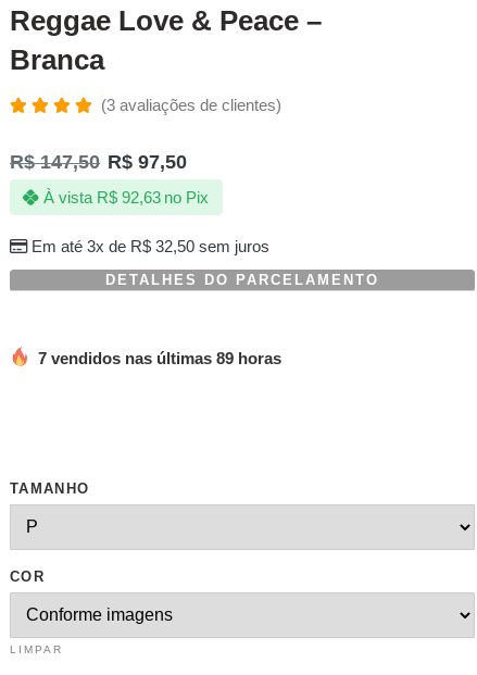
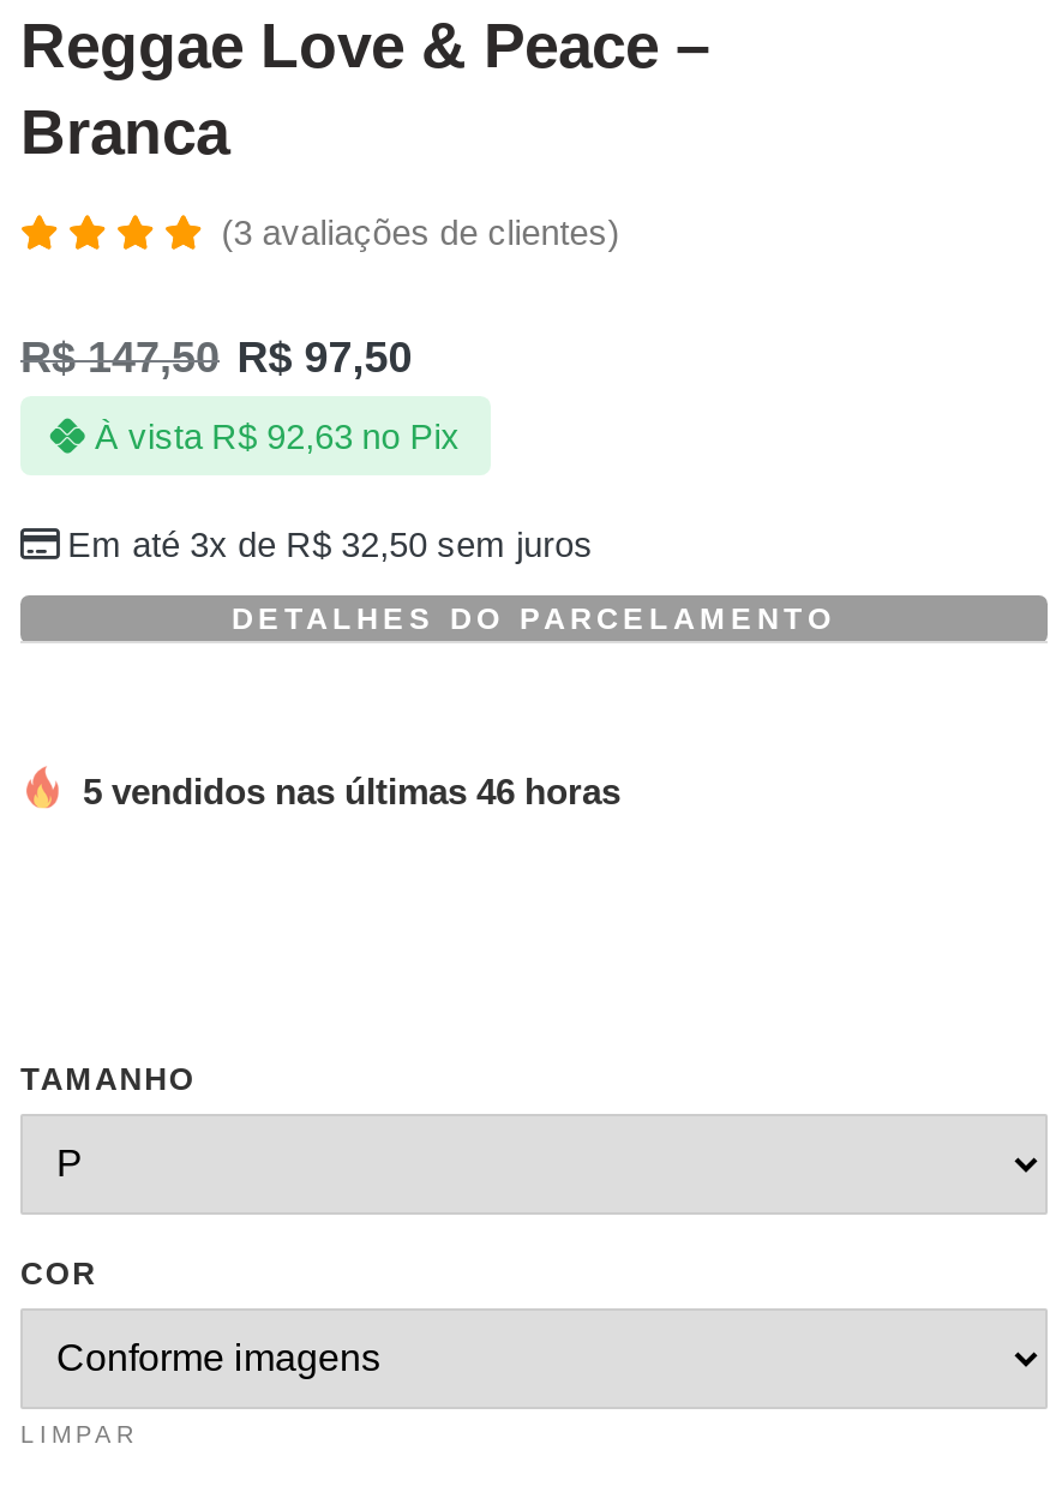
- 7 vendidos nas últimas 89 horas
+ 5 vendidos nas últimas 46 horas
